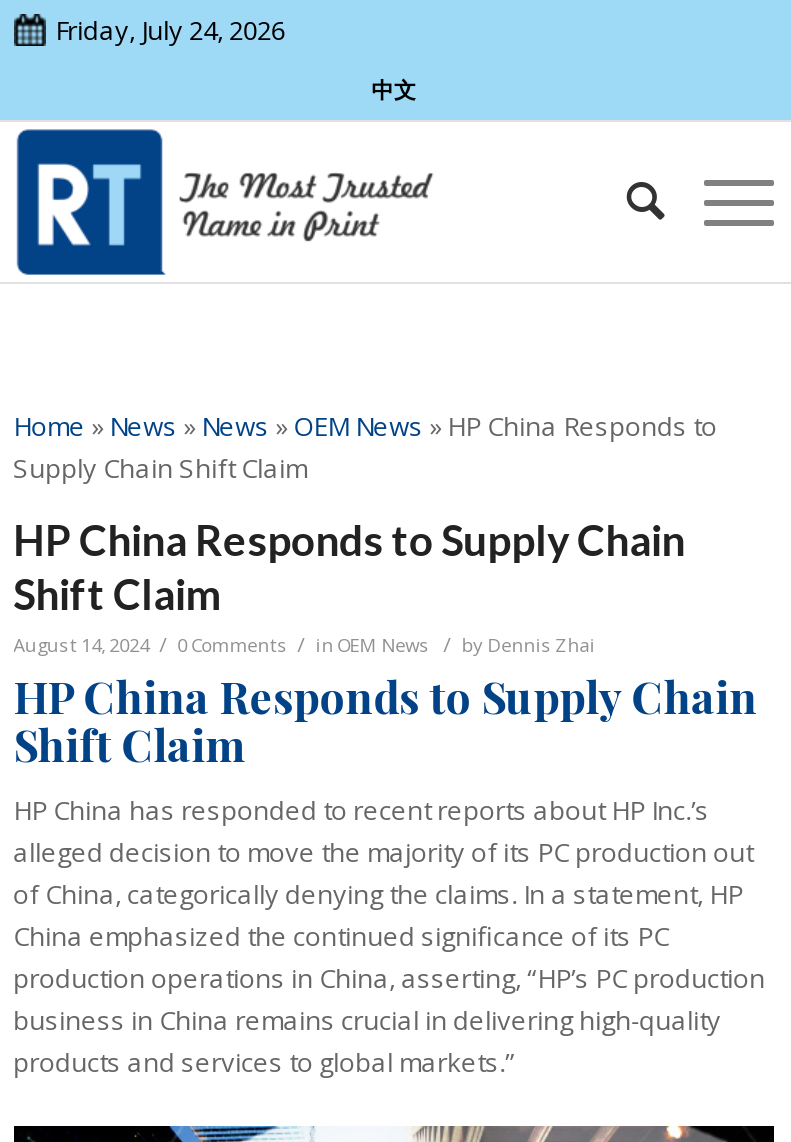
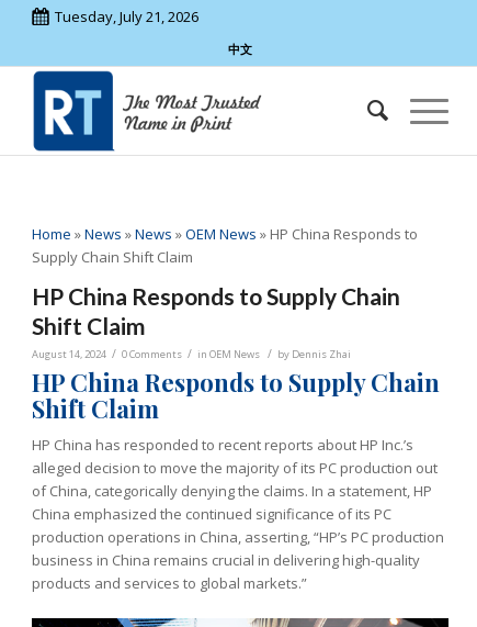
- Friday, July 24, 2026
+ Tuesday, July 21, 2026
